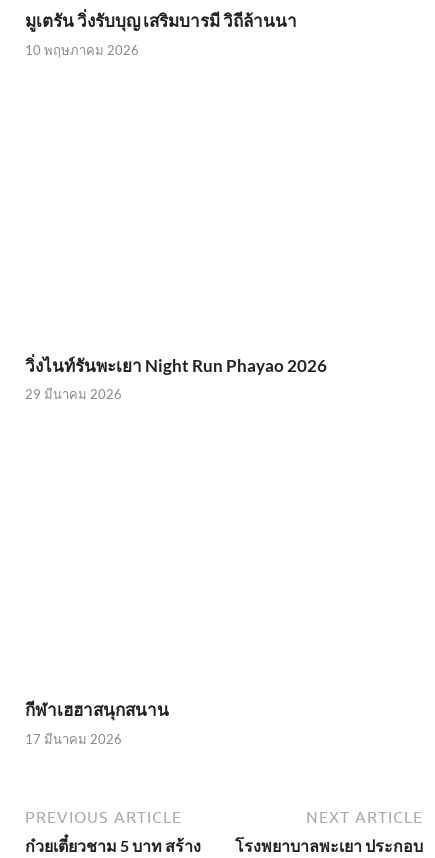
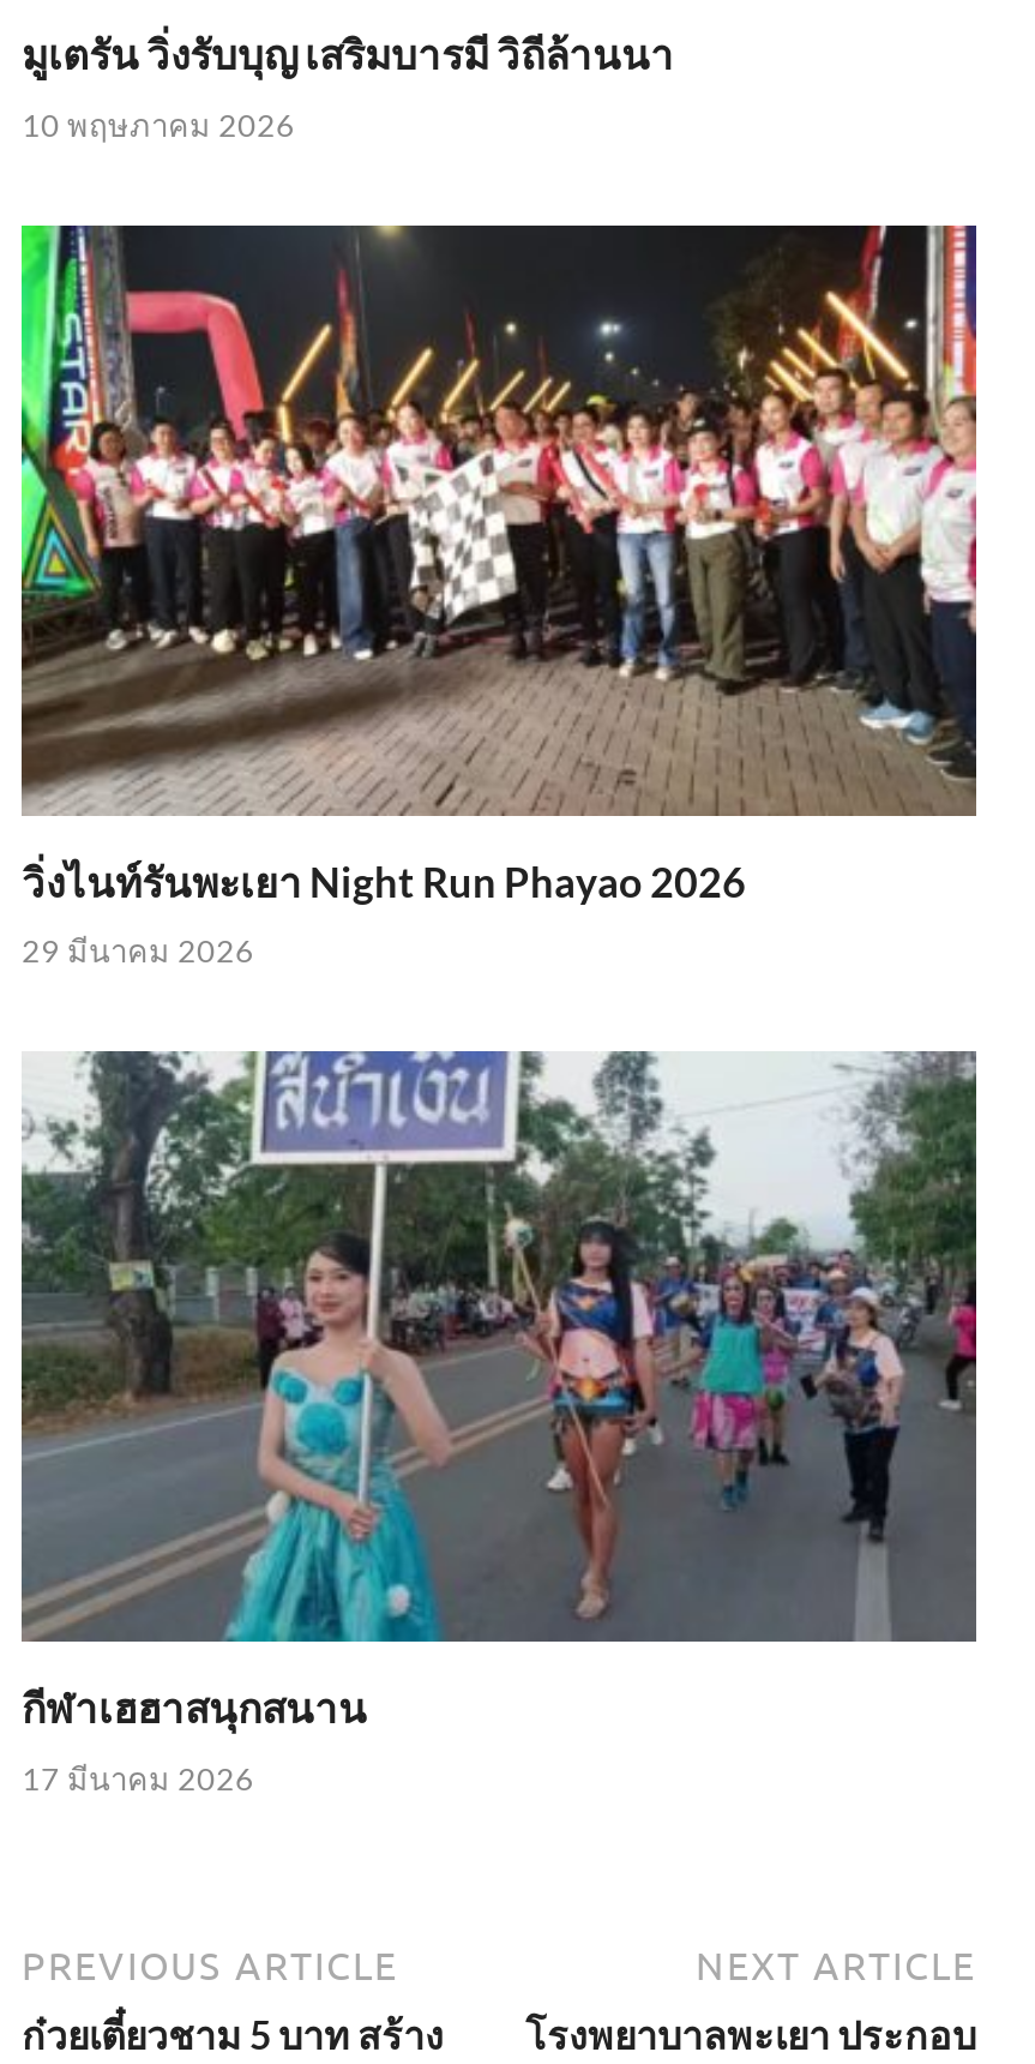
+ [image]

+ [image]
